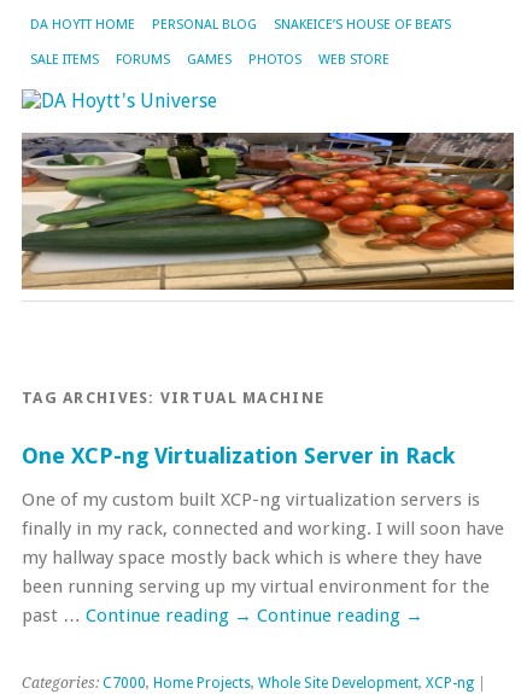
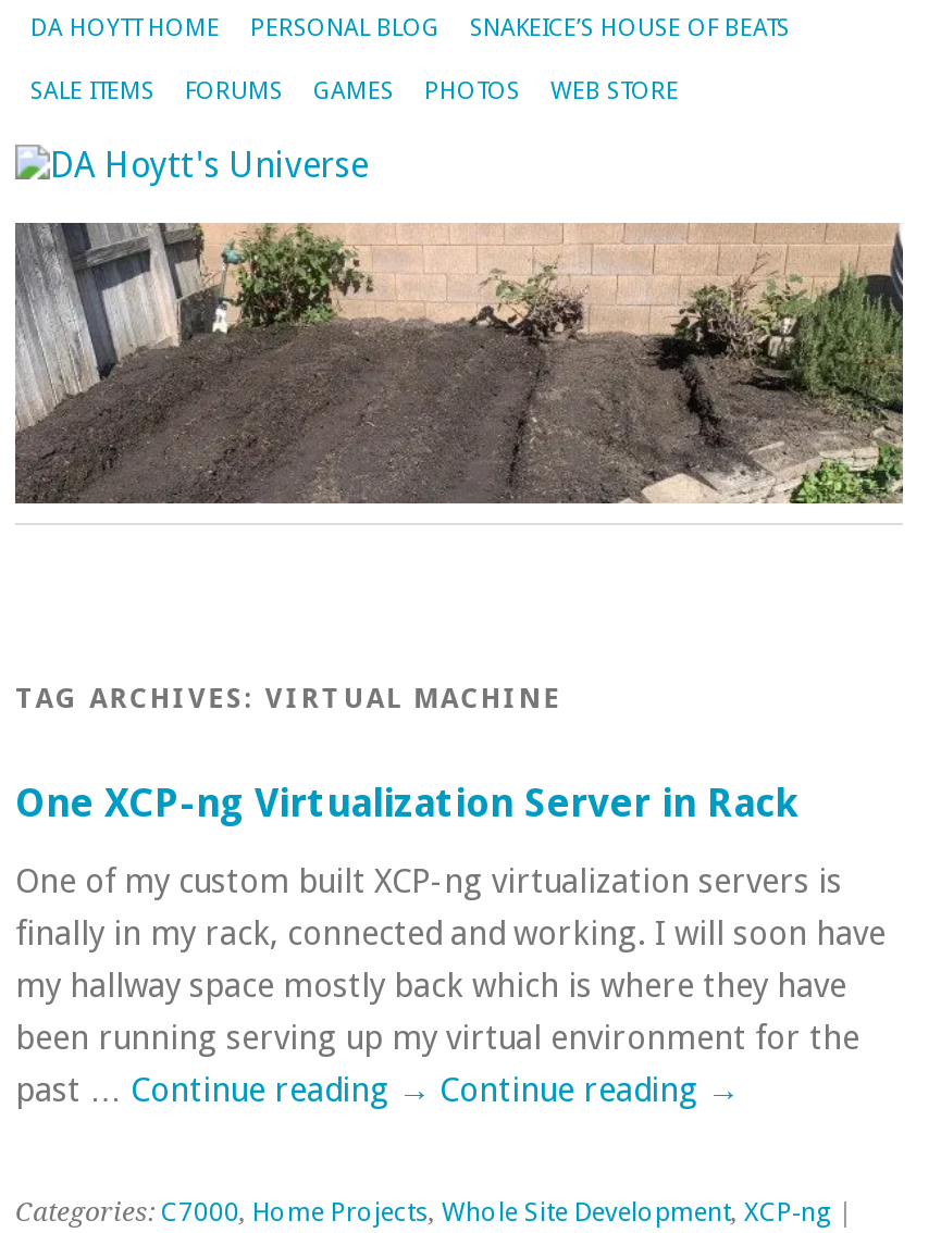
- [image]
+ [image]
